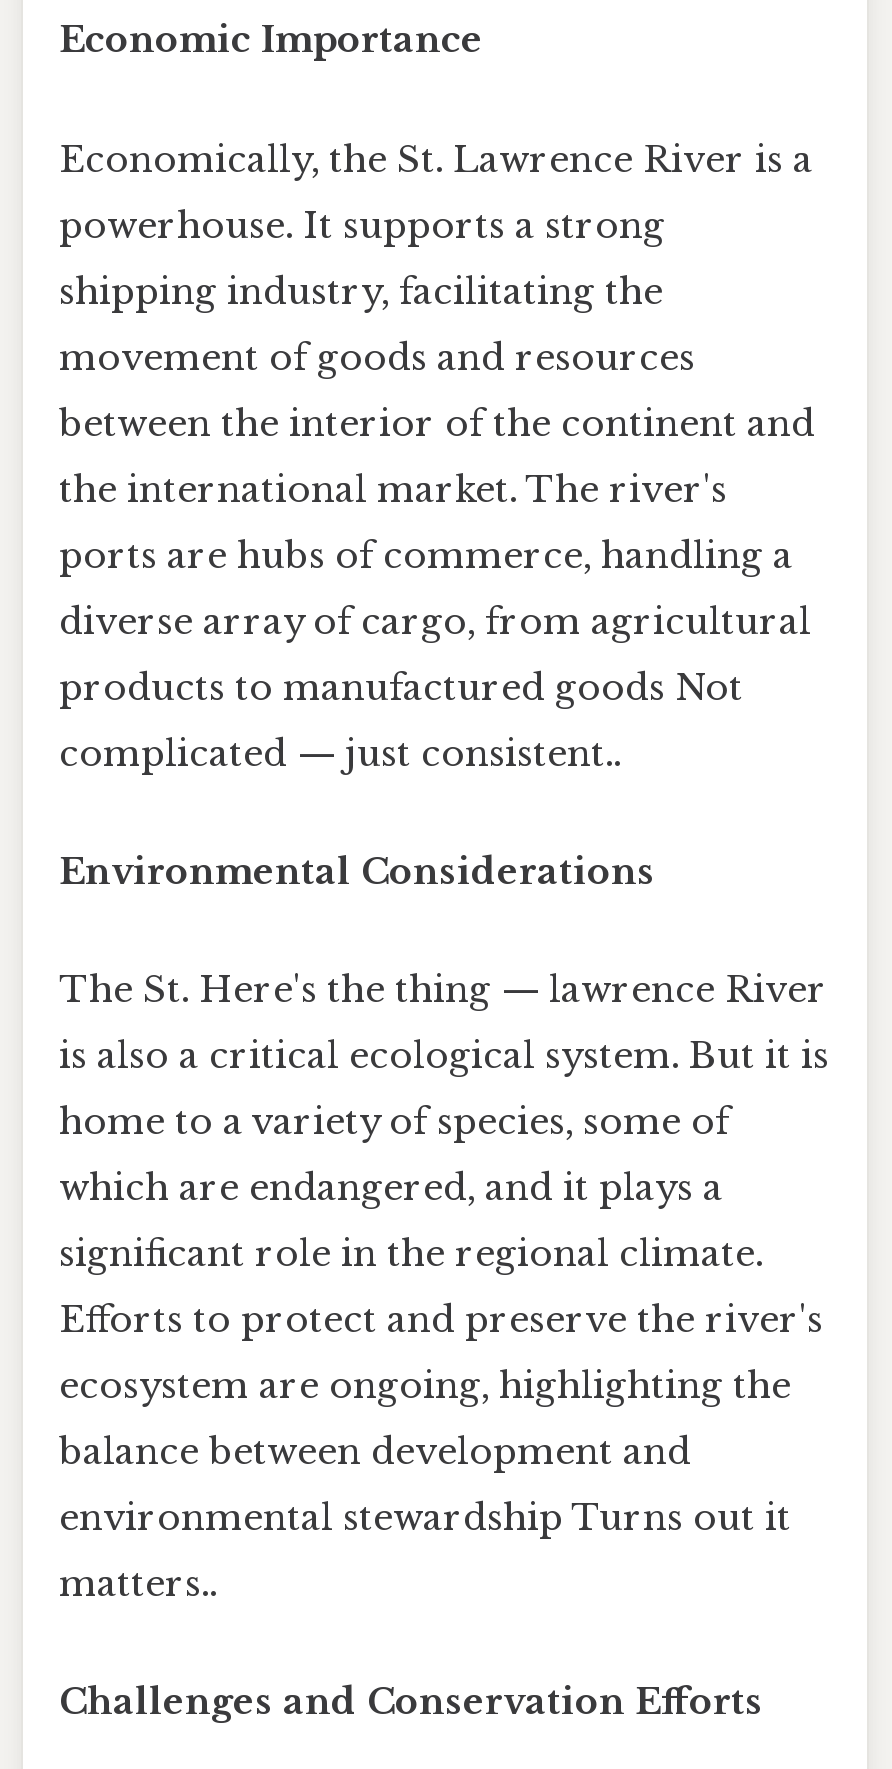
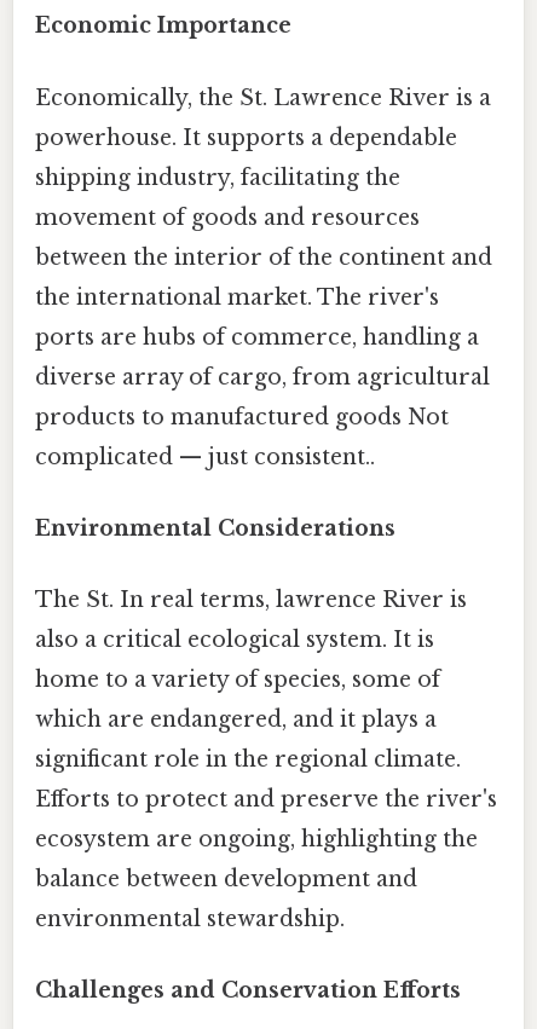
- powerhouse. It supports a strong
+ powerhouse. It supports a dependable

- The St. Here's the thing — lawrence River
+ The St. In real terms, lawrence River is

- is also a critical ecological system. But it is
+ also a critical ecological system. It is

- environmental stewardship Turns out it
- matters..
+ environmental stewardship.
